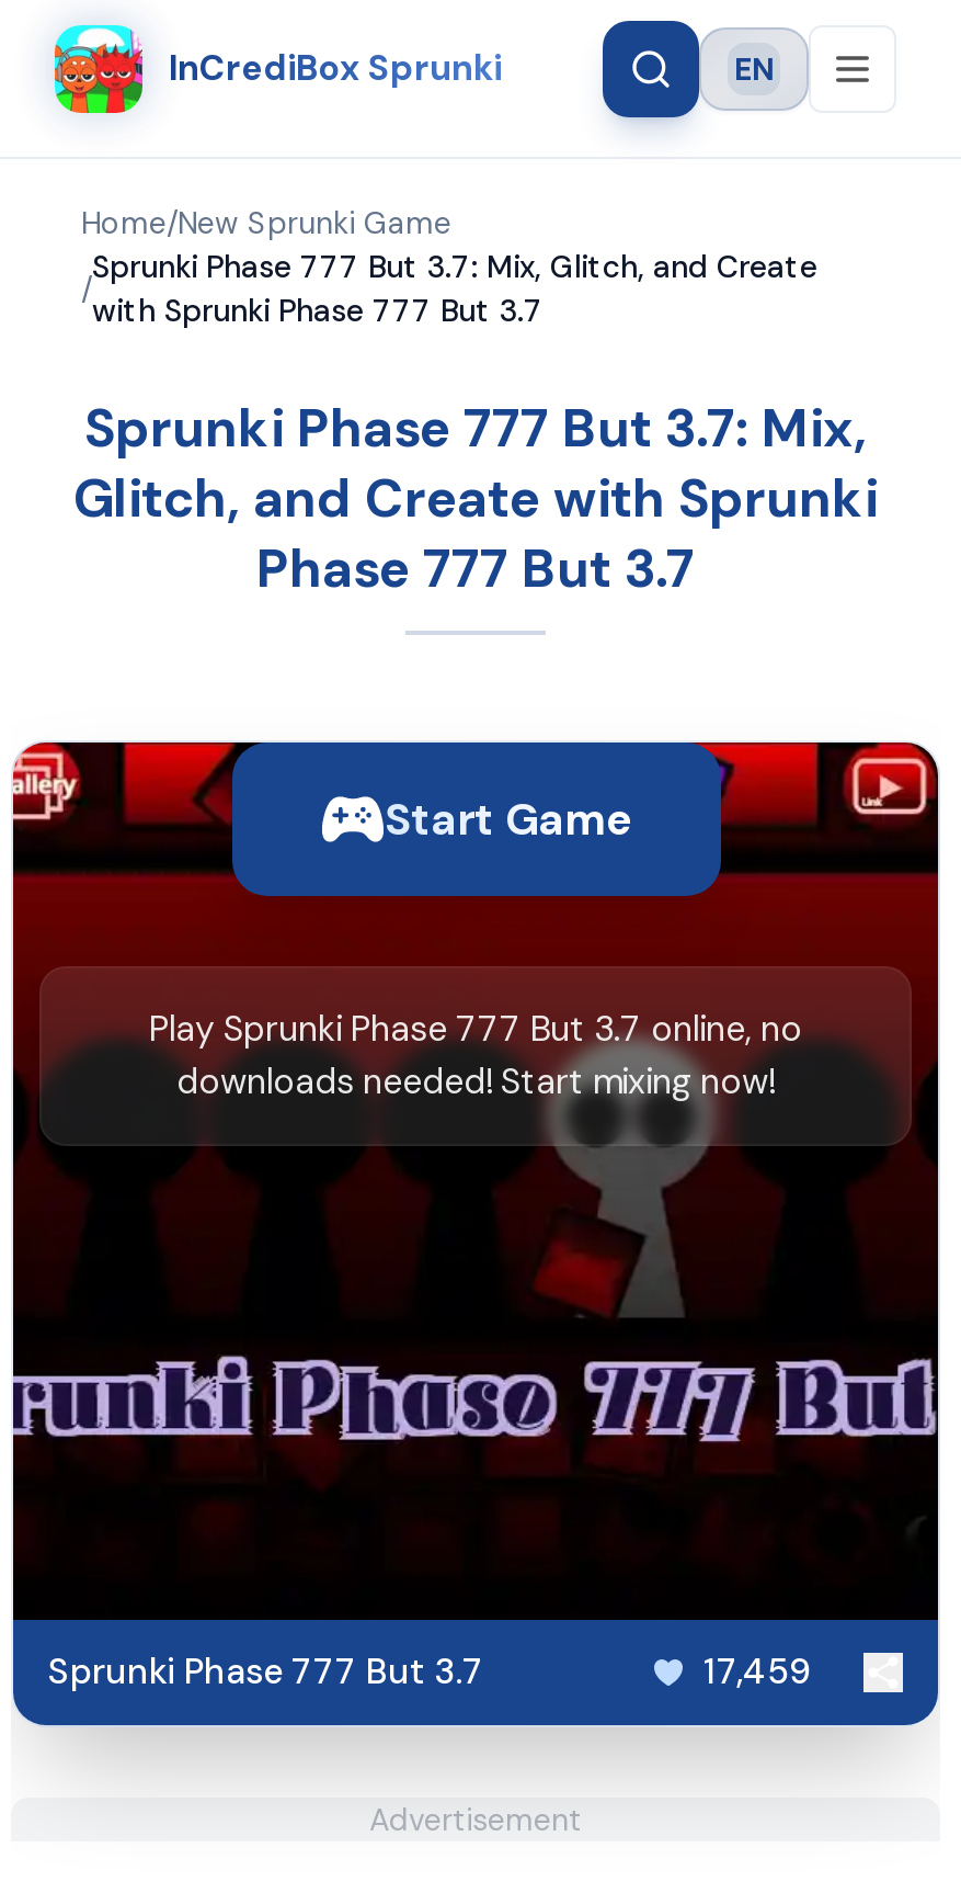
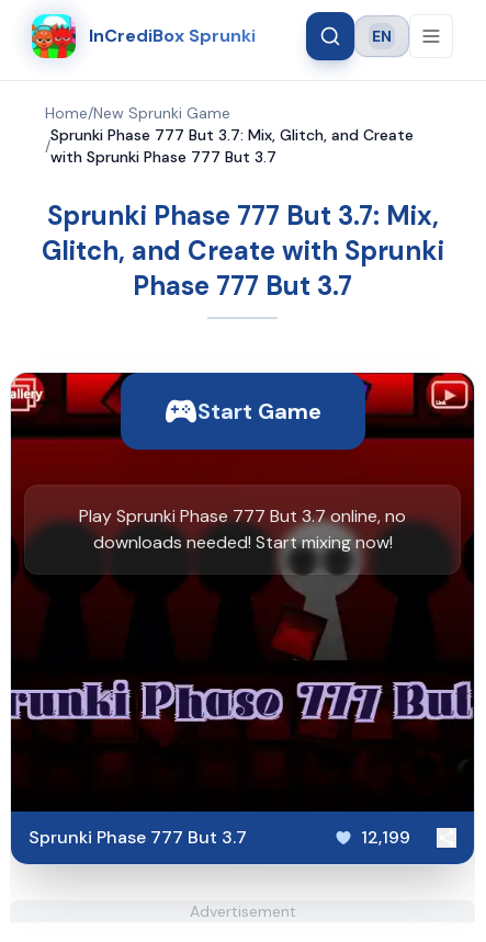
- 17,459
+ 12,199
